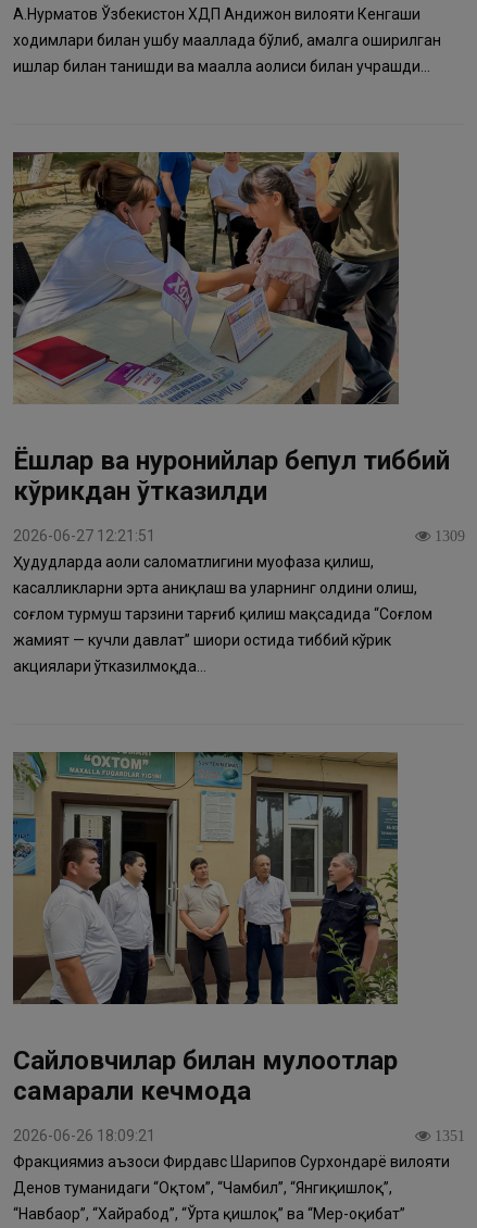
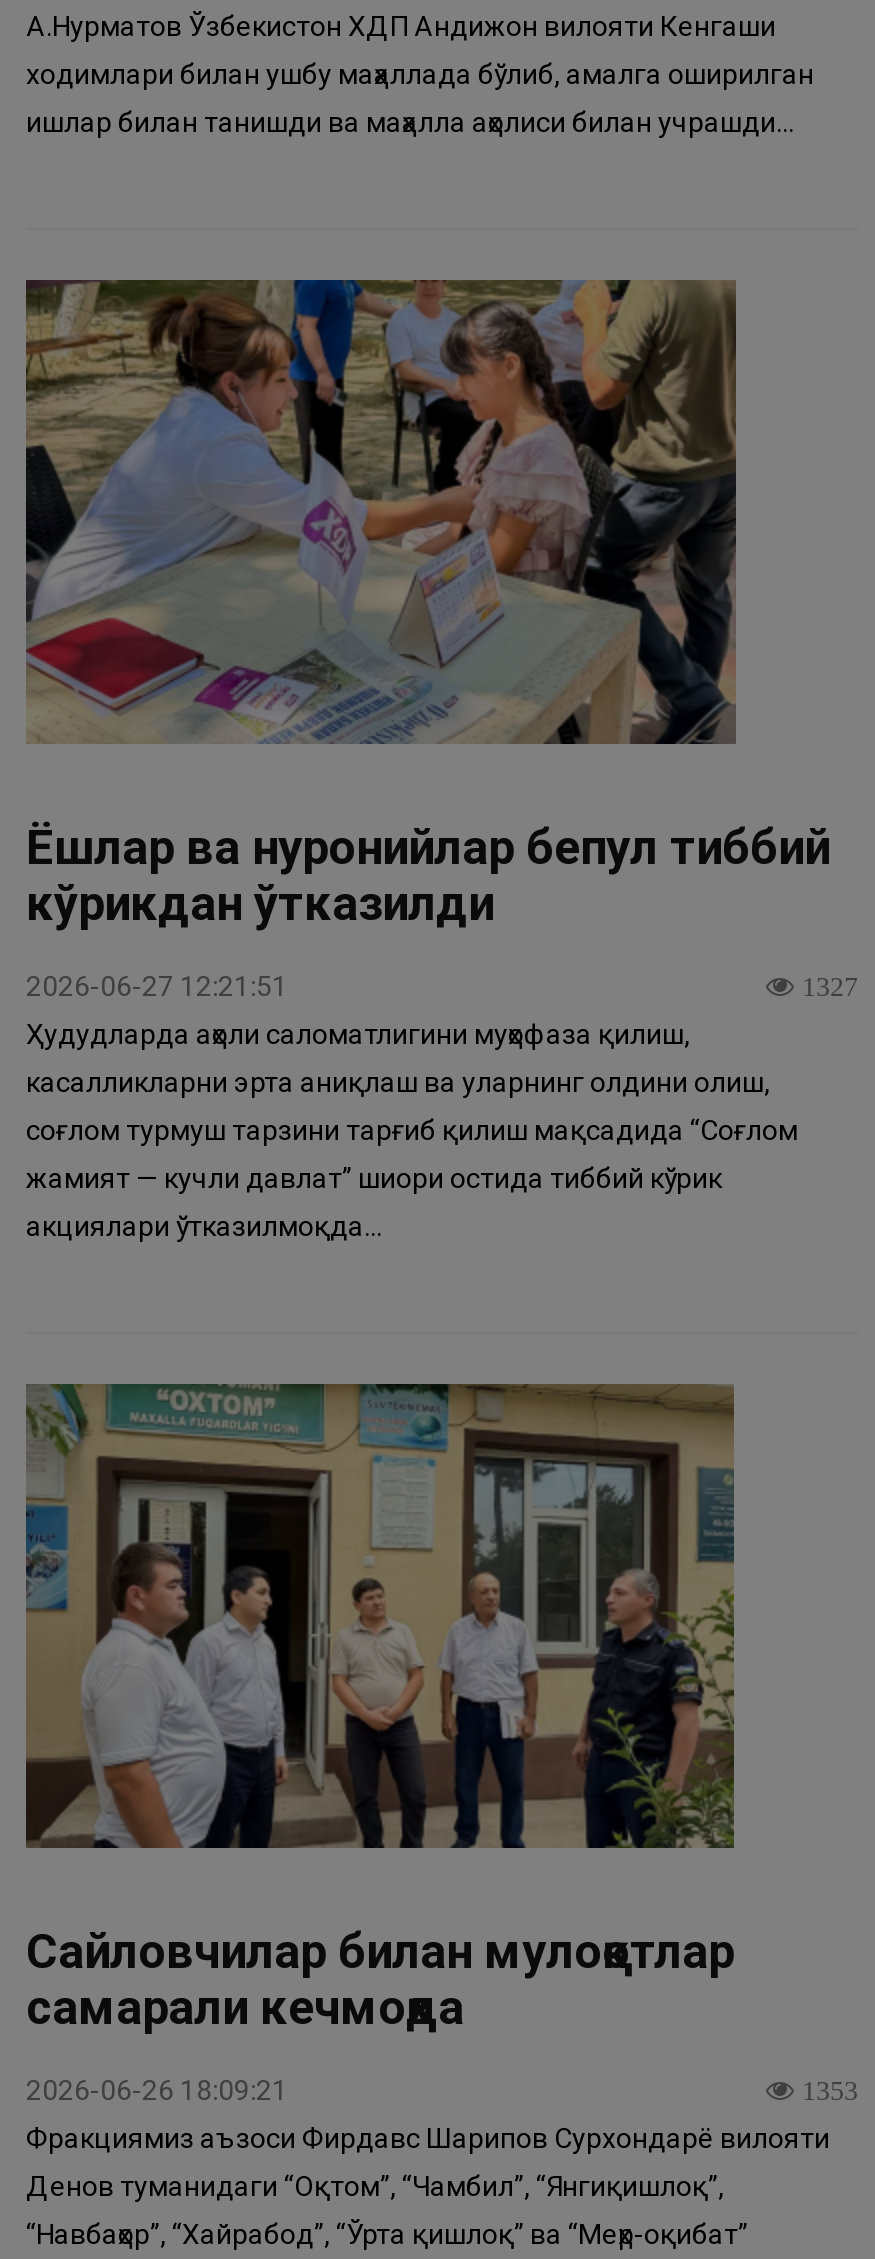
- 1309
+ 1327

- 1351
+ 1353
